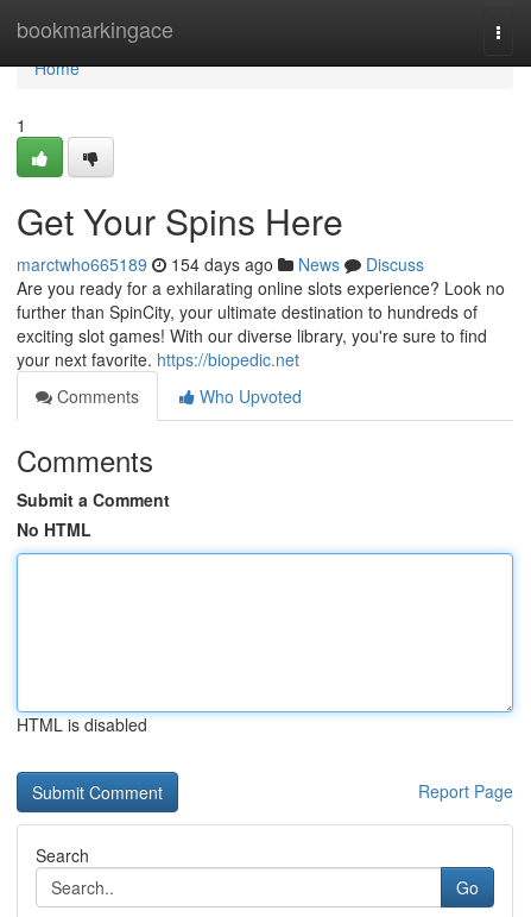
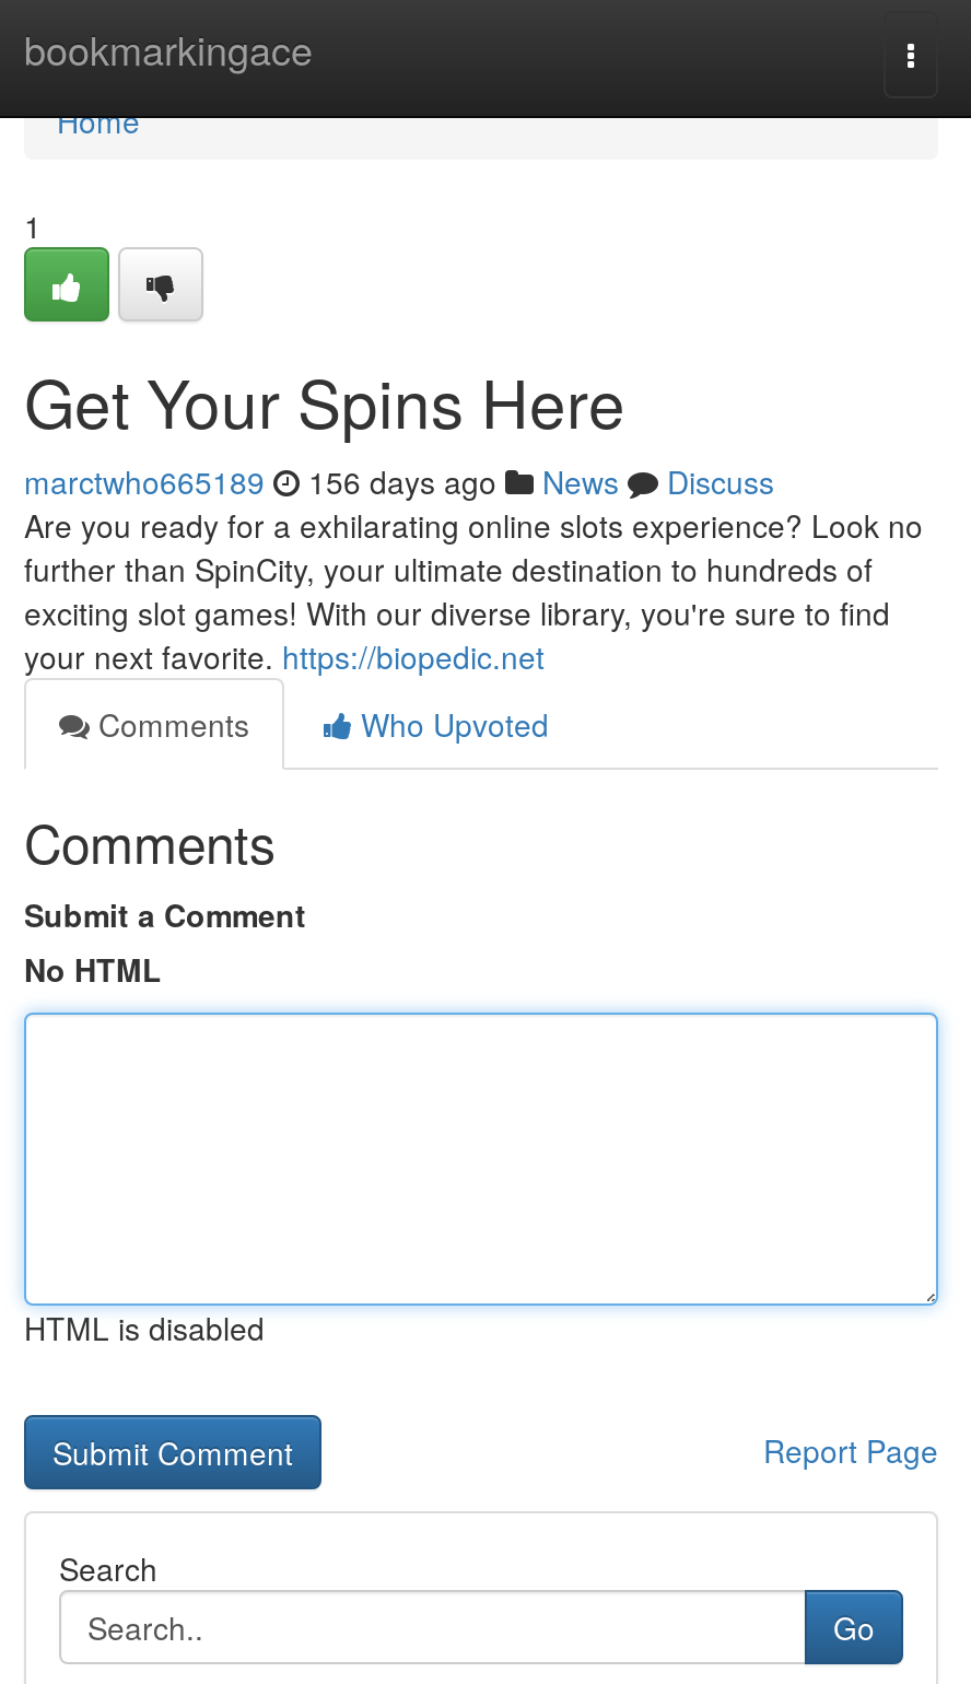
- marctwho665189 154 days ago News Discuss
+ marctwho665189 156 days ago News Discuss
